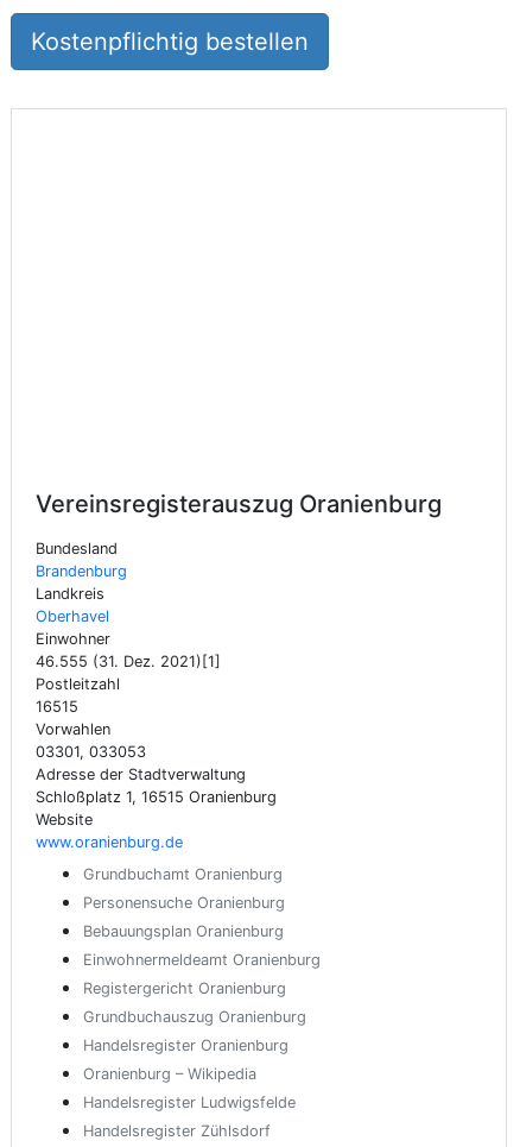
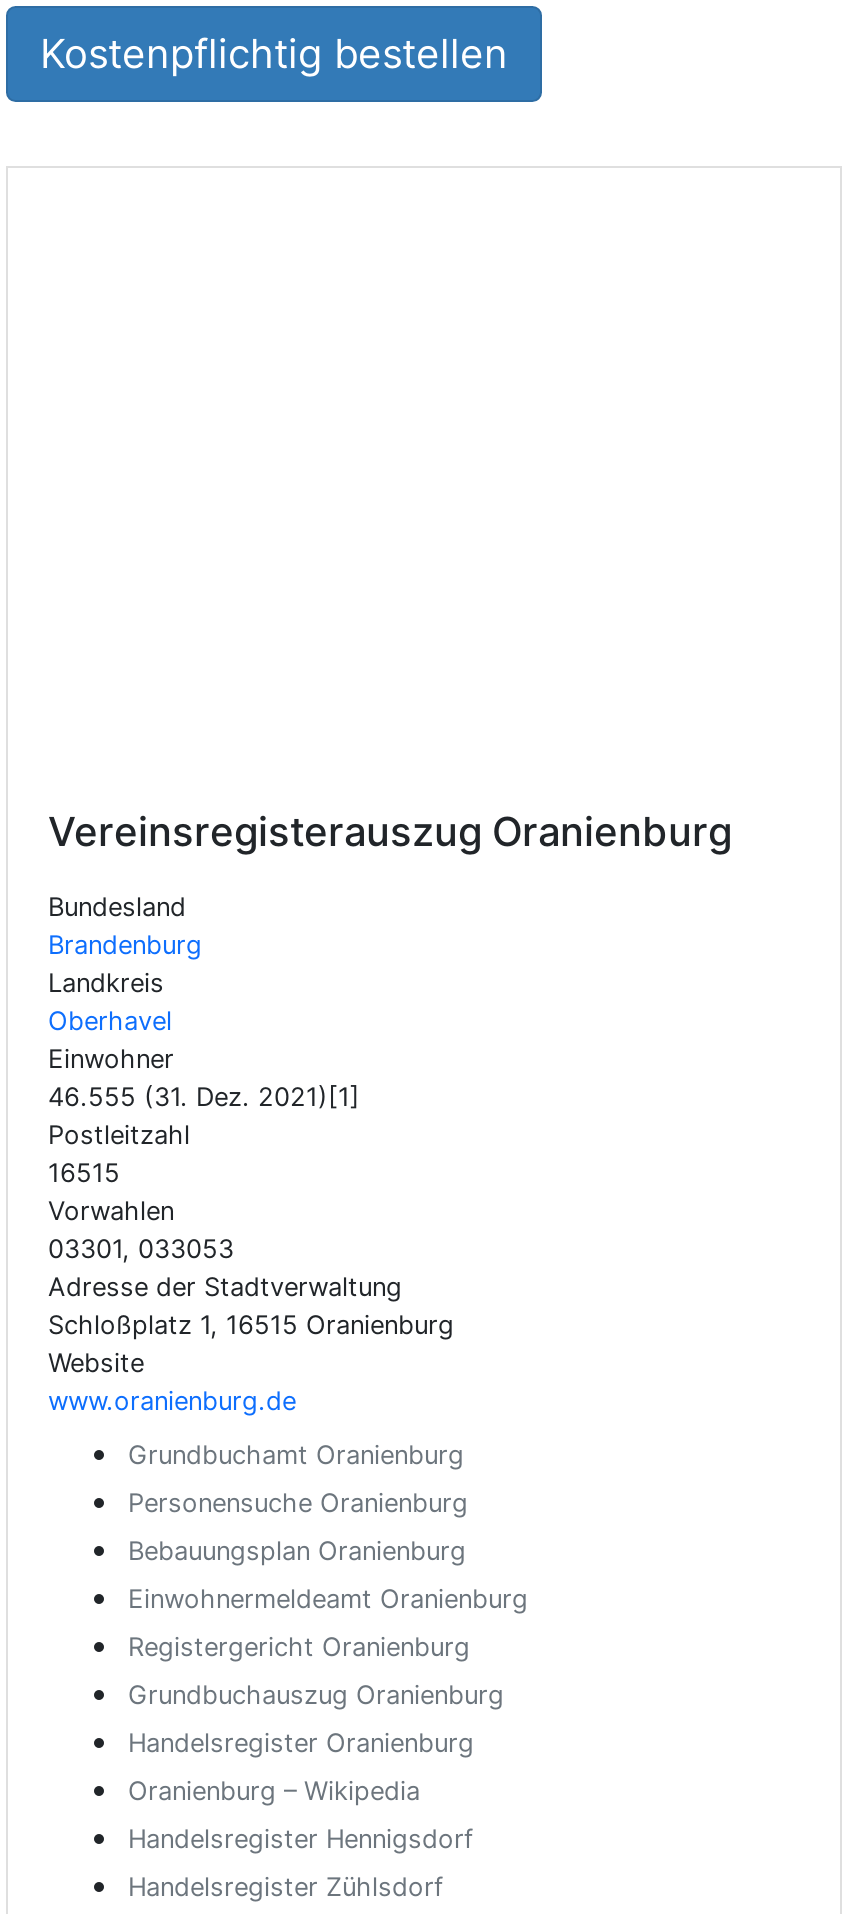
- Handelsregister Ludwigsfelde
+ Handelsregister Hennigsdorf
